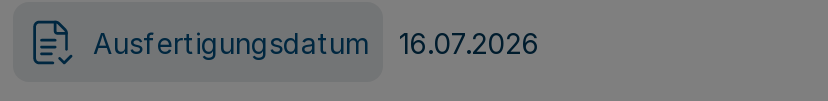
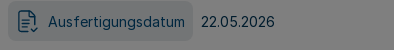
- Ausfertigungsdatum 16.07.2026
+ Ausfertigungsdatum 22.05.2026
